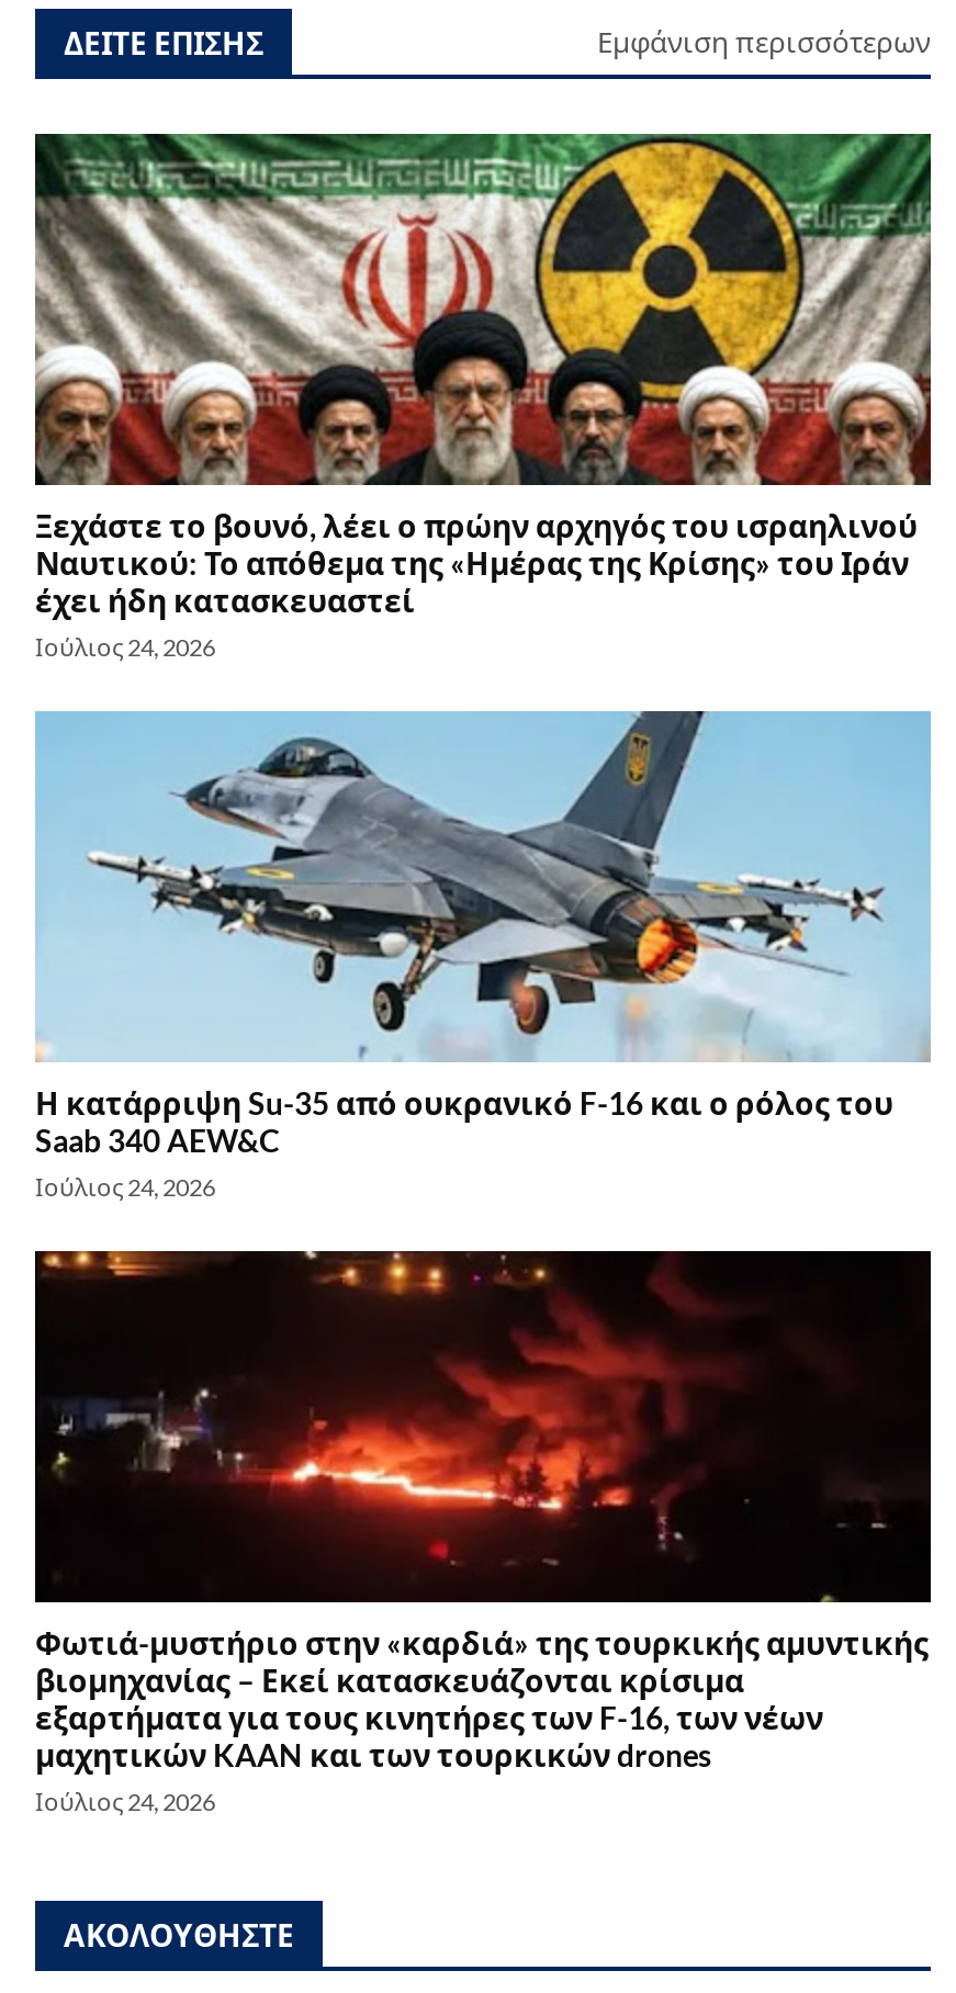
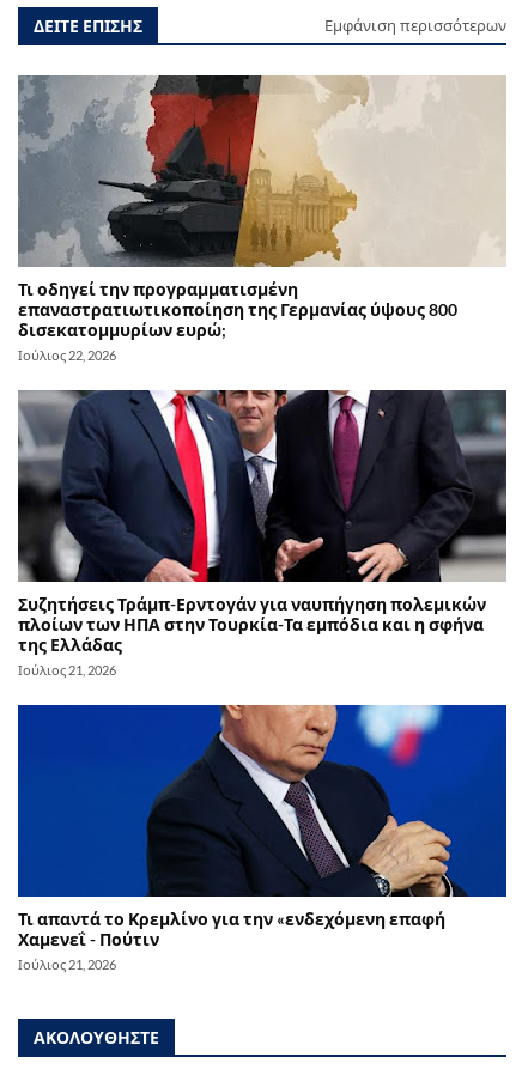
- [image]
- Ξεχάστε το βουνό, λέει ο πρώην αρχηγός του ισραηλινού
- Ναυτικού: Το απόθεμα της «Ημέρας της Κρίσης» του Ιράν
- έχει ήδη κατασκευαστεί
- Ιούλιος 24, 2026
+ [image]
+ Τι οδηγεί την προγραμματισμένη
+ επαναστρατιωτικοποίηση της Γερμανίας ύψους 800
+ δισεκατομμυρίων ευρώ;
+ Ιούλιος 22, 2026

- [image]
- Η κατάρριψη Su-35 από ουκρανικό F-16 και ο ρόλος του
- Saab 340 AEW&C
- Ιούλιος 24, 2026
+ [image]
+ Συζητήσεις Τράμπ-Ερντογάν για ναυπήγηση πολεμικών
+ πλοίων των ΗΠΑ στην Τουρκία-Τα εμπόδια και η σφήνα
+ της Ελλάδας
+ Ιούλιος 21, 2026

- [image]
+ [image]

- Φωτιά-μυστήριο στην «καρδιά» της τουρκικής αμυντικής
- βιομηχανίας – Εκεί κατασκευάζονται κρίσιμα
- εξαρτήματα για τους κινητήρες των F-16, των νέων
- μαχητικών KAAN και των τουρκικών drones
- Ιούλιος 24, 2026
+ Τι απαντά το Κρεμλίνο για την «ενδεχόμενη επαφή
+ Χαμενεΐ - Πούτιν
+ Ιούλιος 21, 2026
